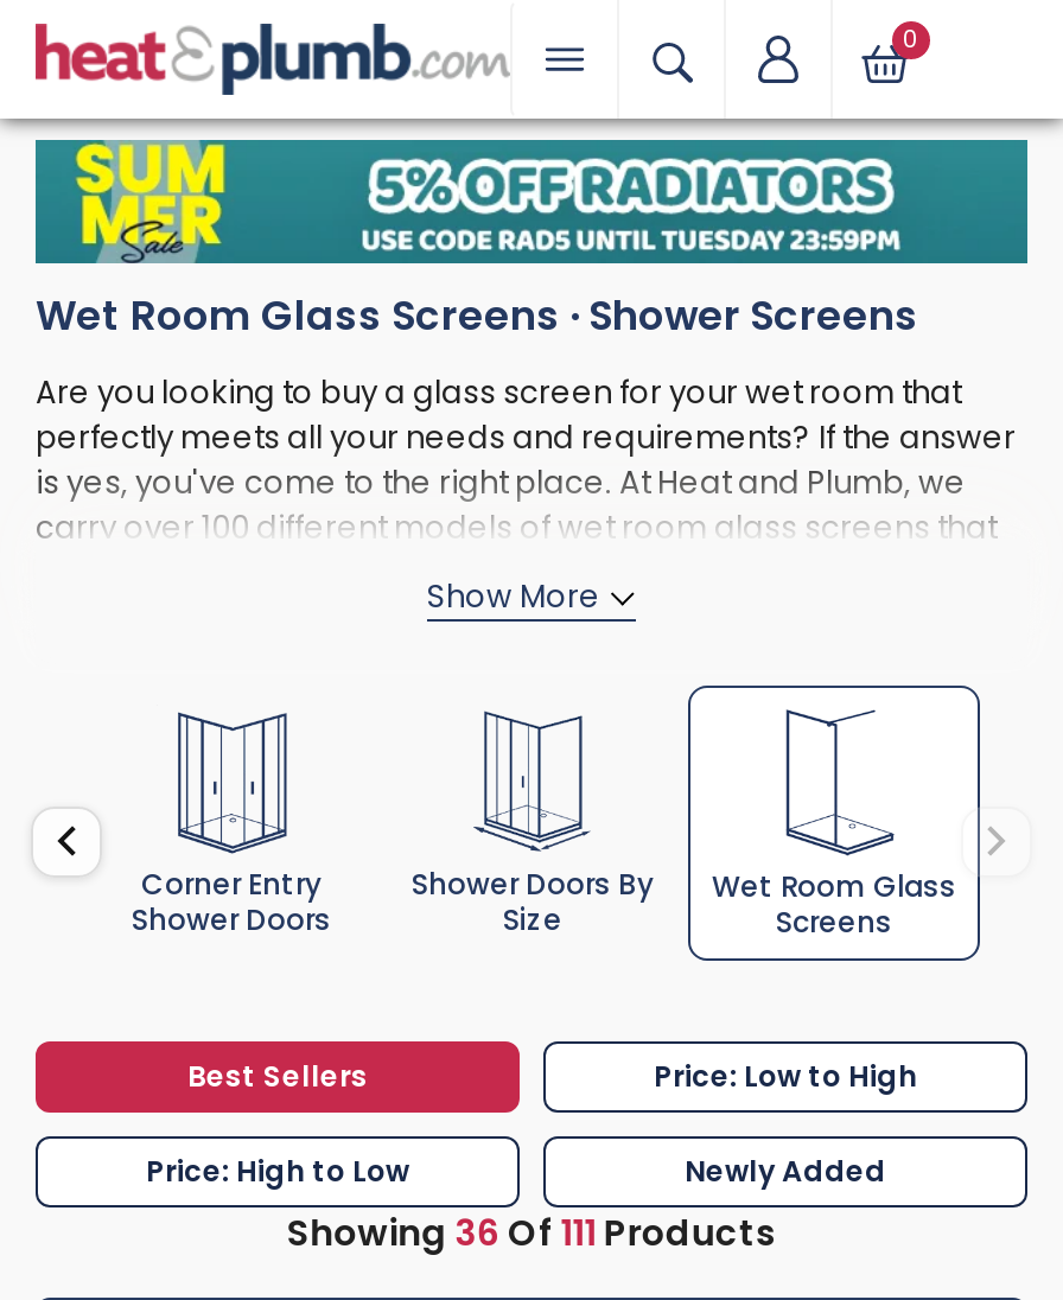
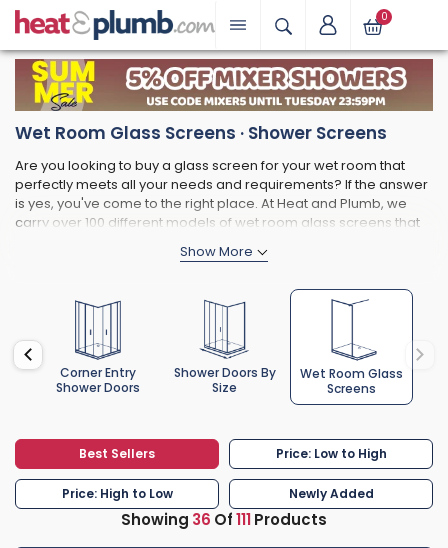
- [image]
+ [image]
